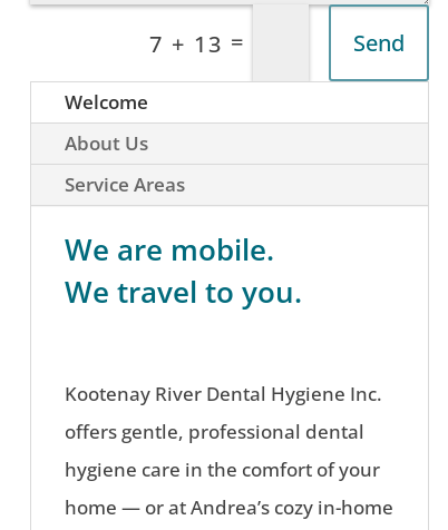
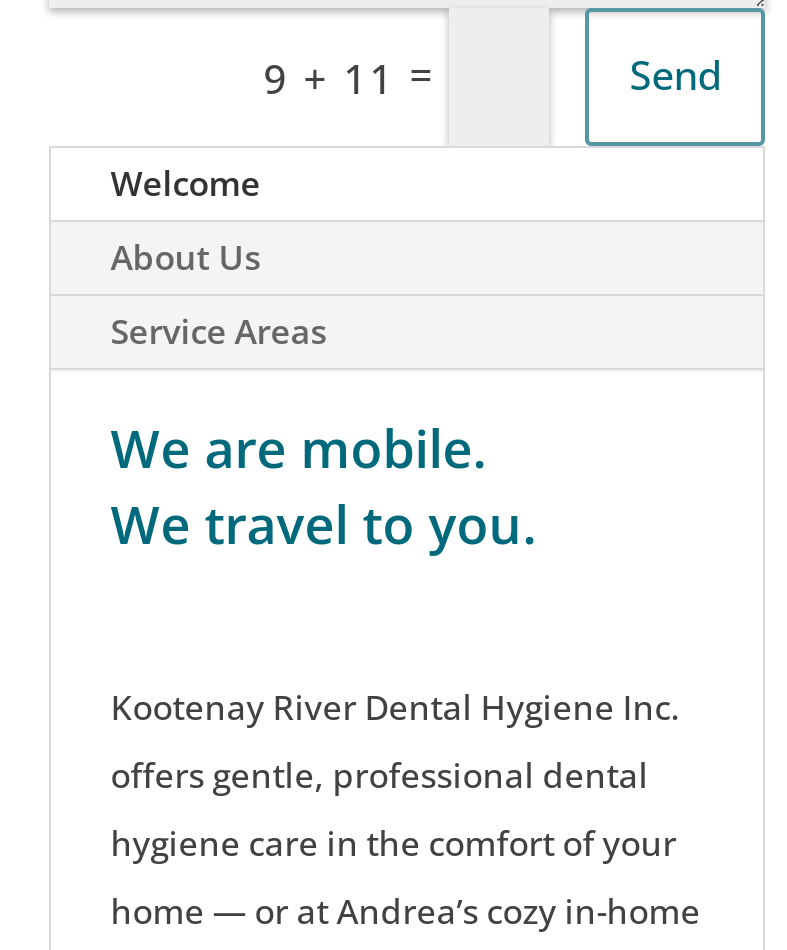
- 7 + 13 =
+ 9 + 11 =
